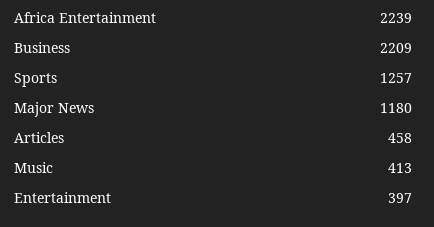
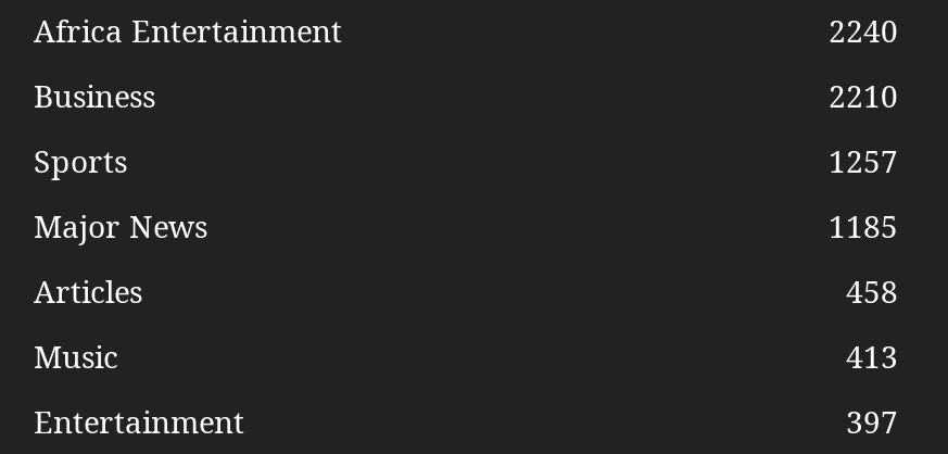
- 2239
+ 2240

- 2209
+ 2210

- 1180
+ 1185
